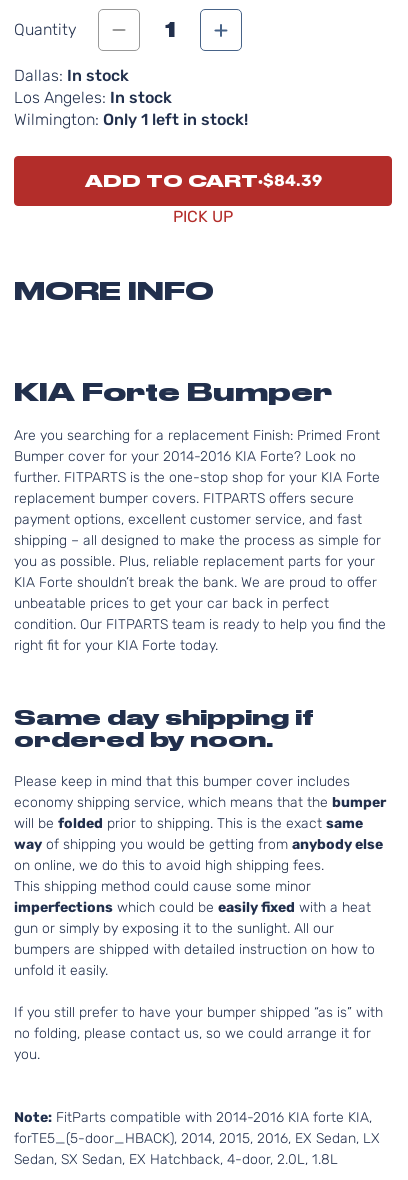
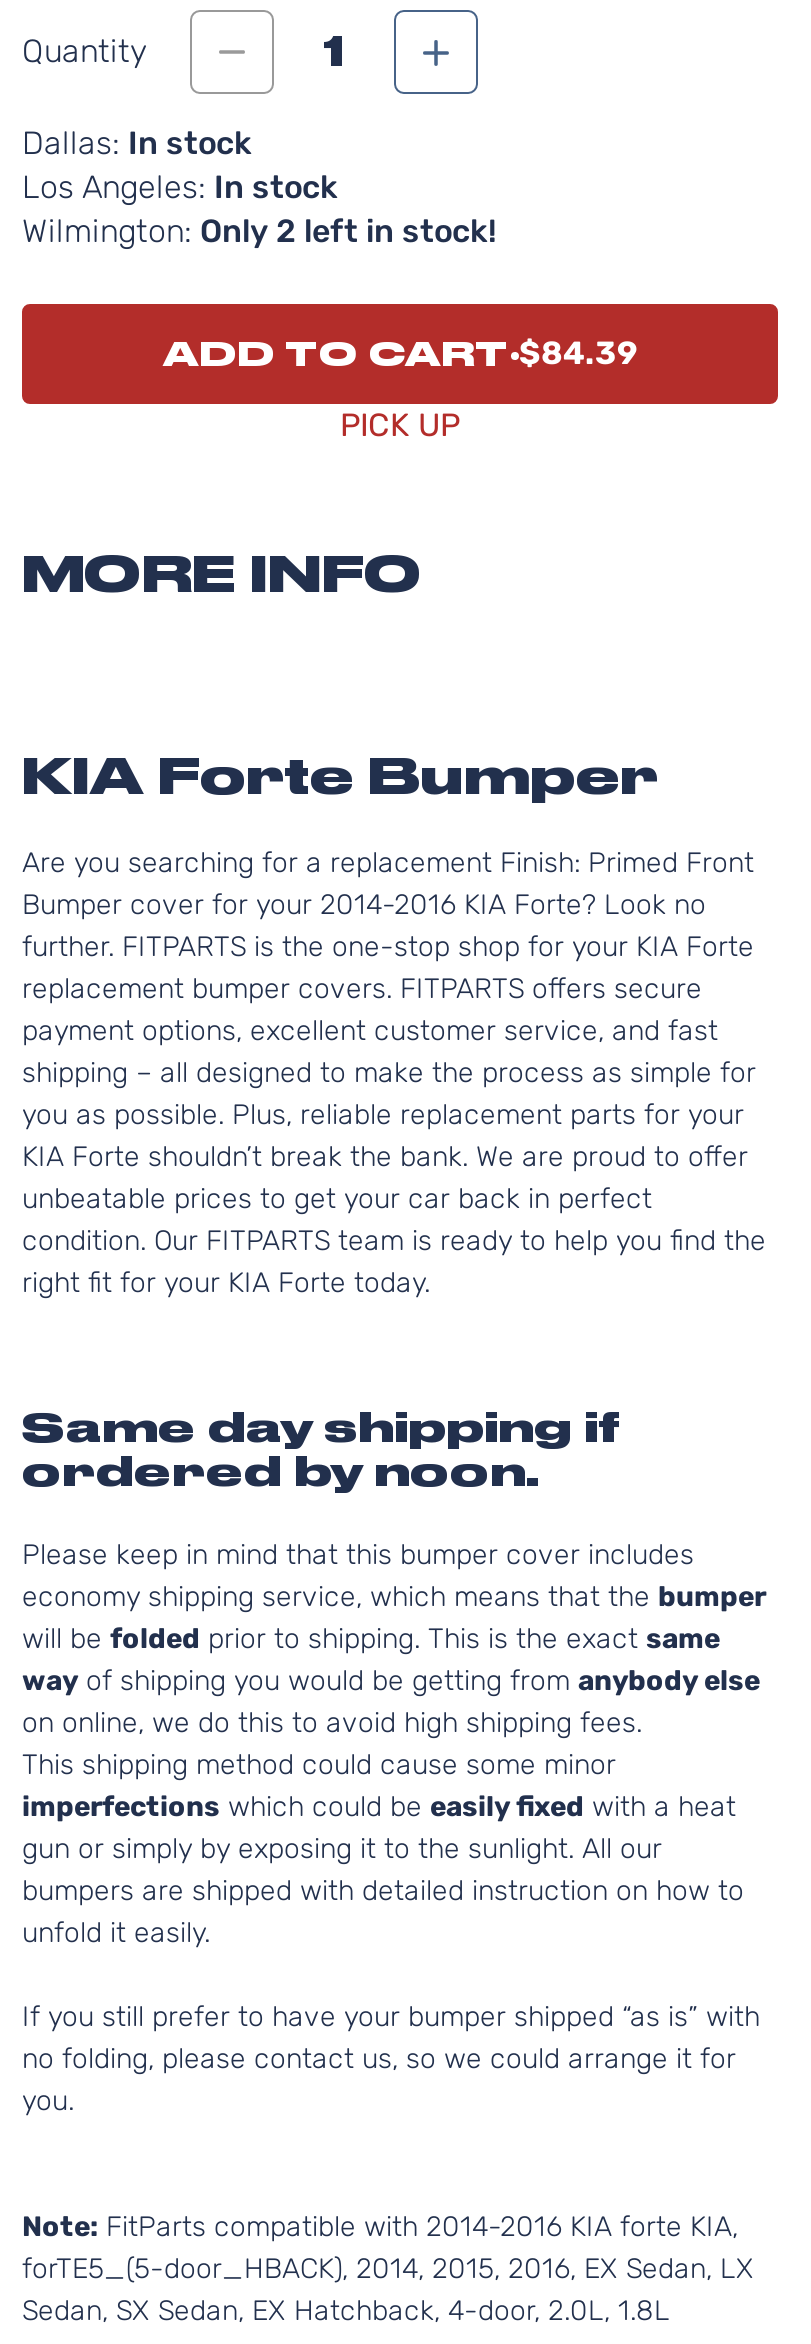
- Wilmington: Only 1 left in stock!
+ Wilmington: Only 2 left in stock!
